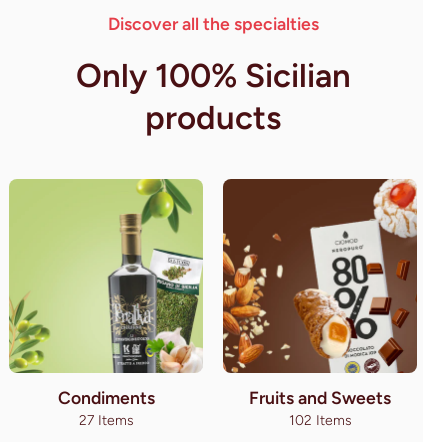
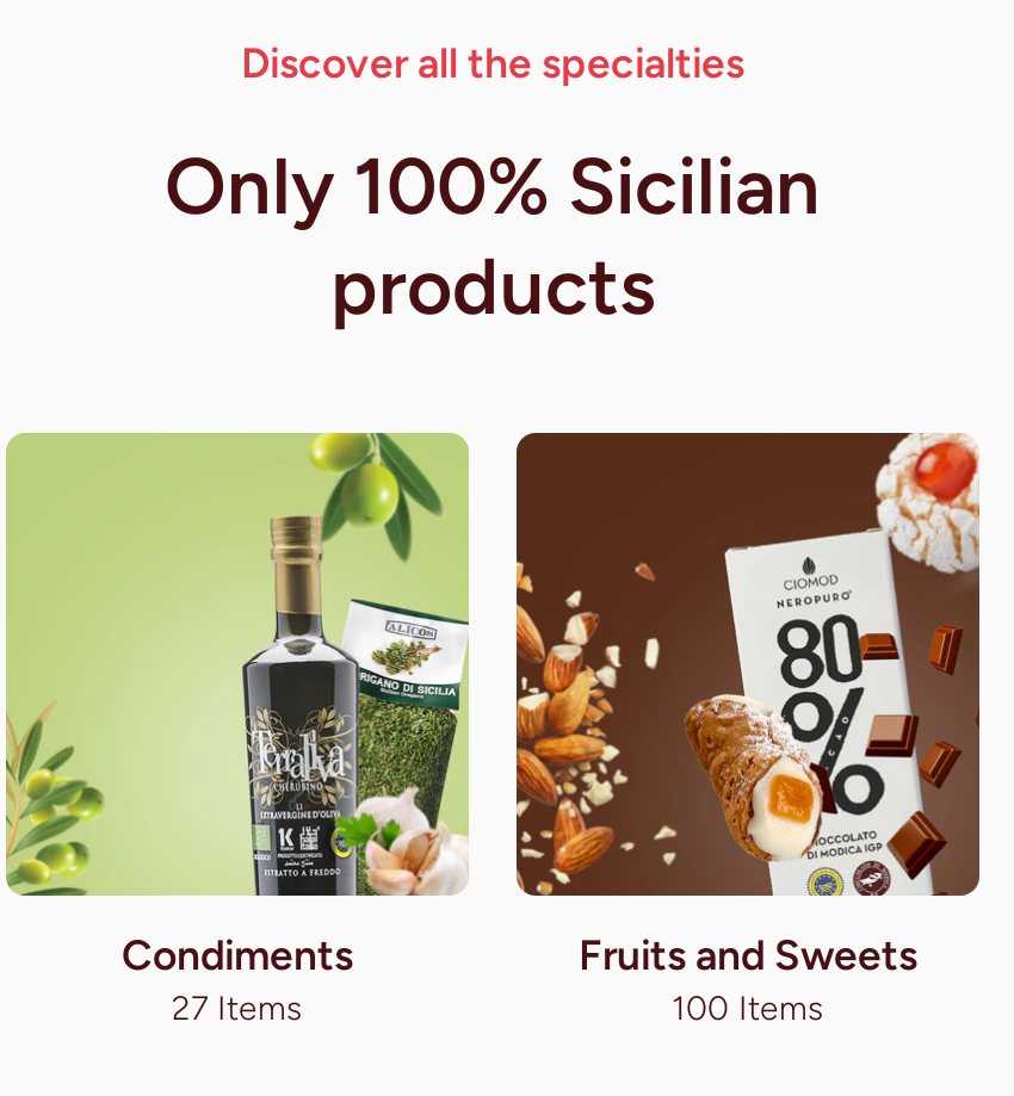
- 102 Items
+ 100 Items
